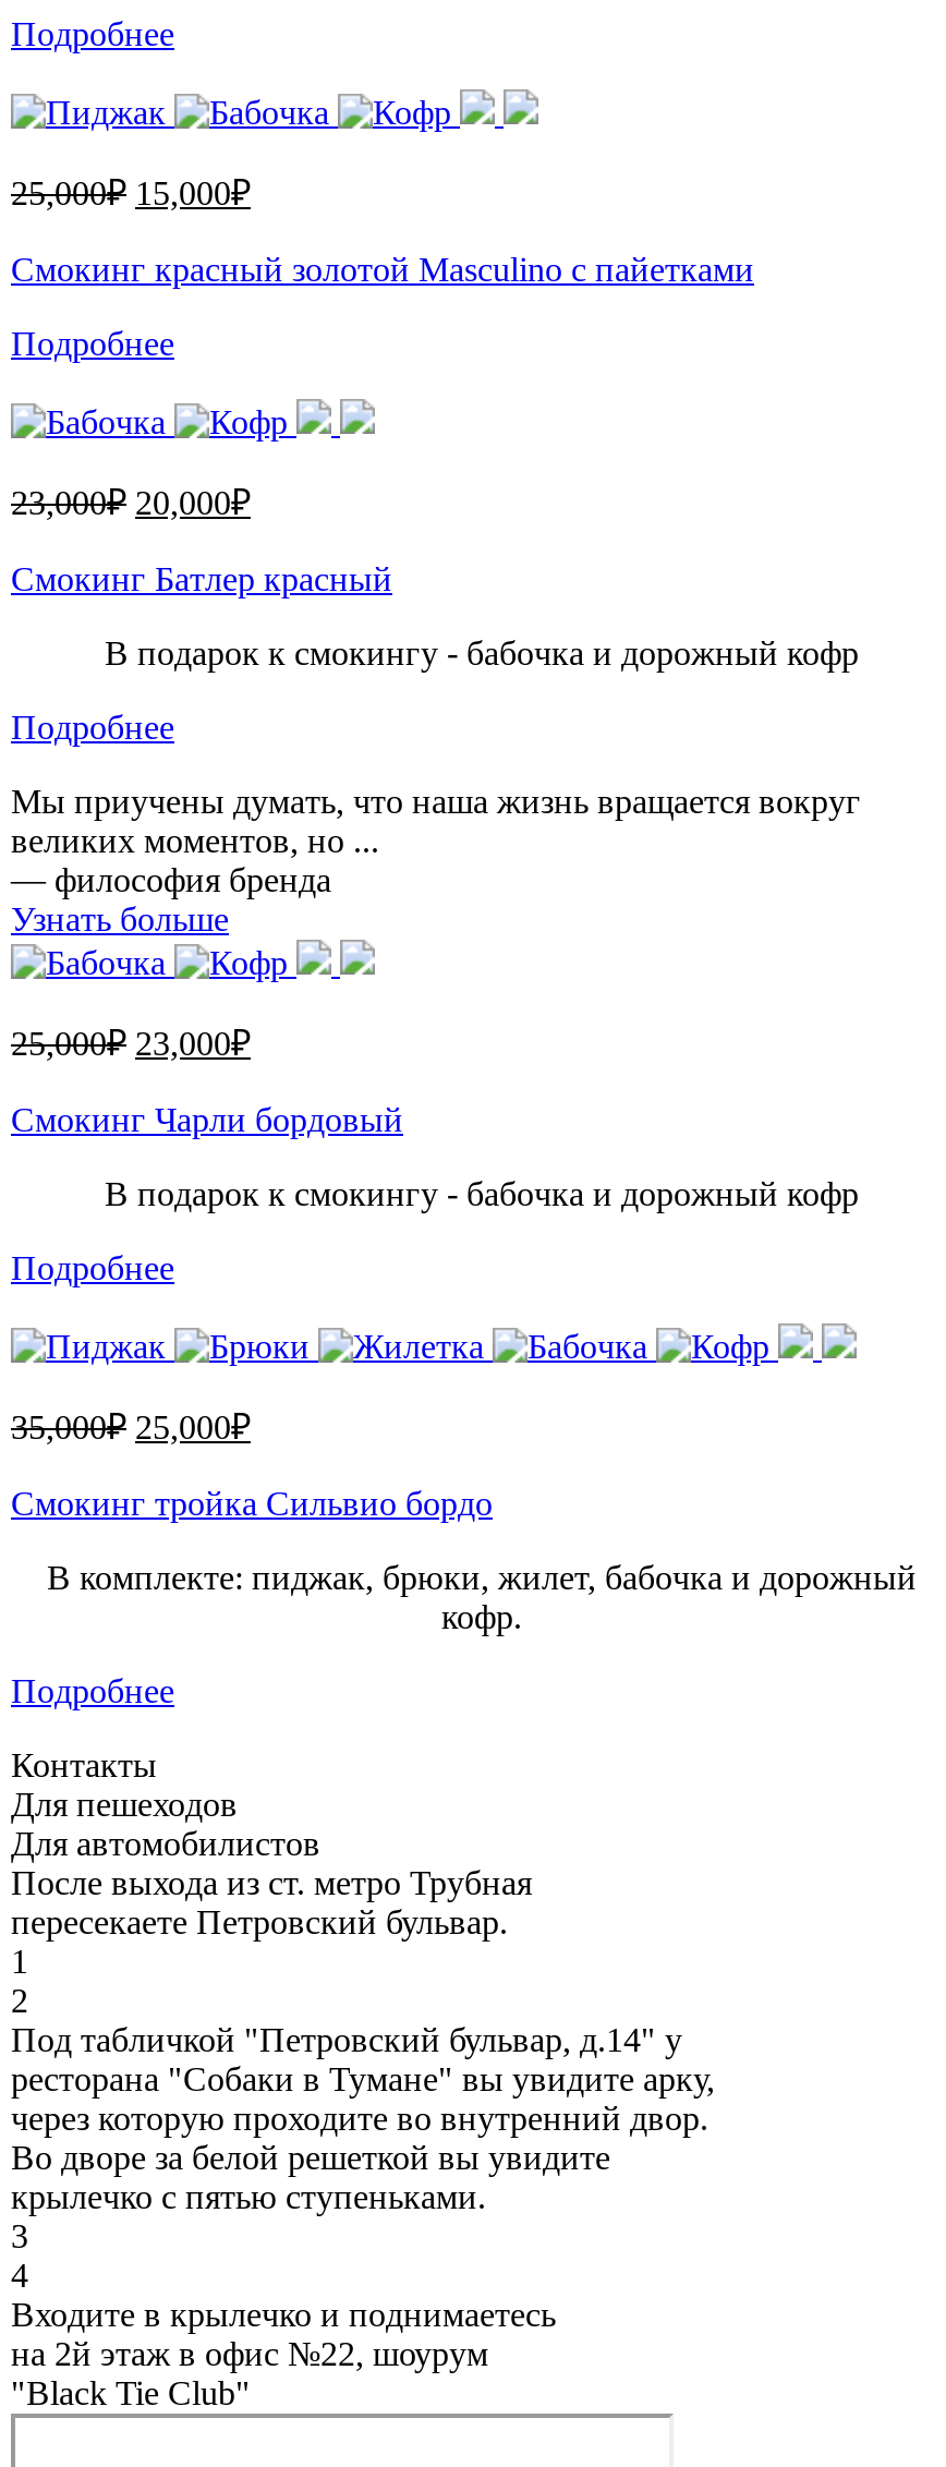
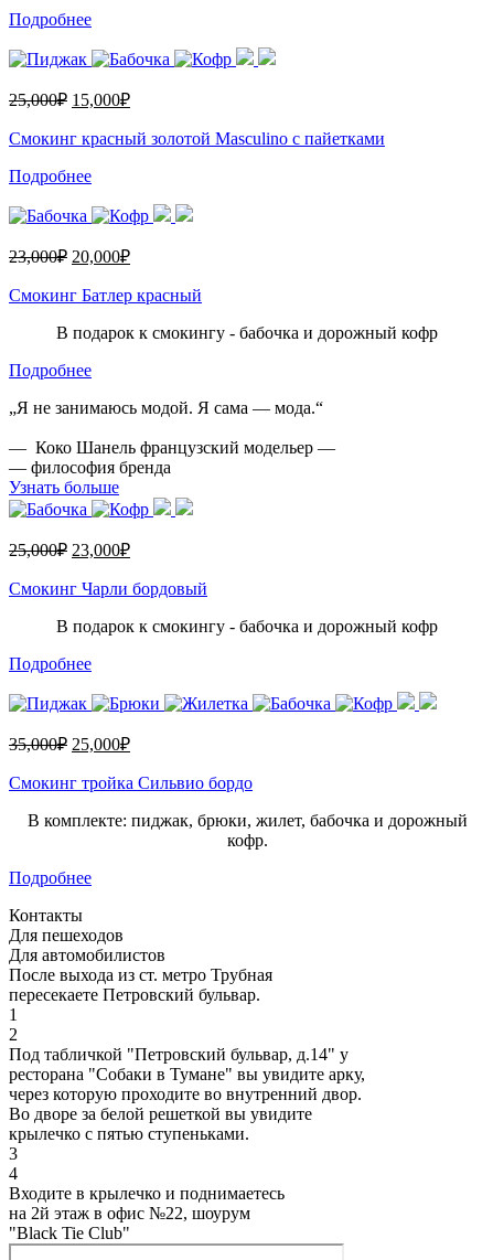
- Мы приучены думать, что наша жизнь вращается вокруг
- великих моментов, но ...
+ „Я не занимаюсь модой. Я сама — мода.“
+ — Коко Шанель французский модельер —
